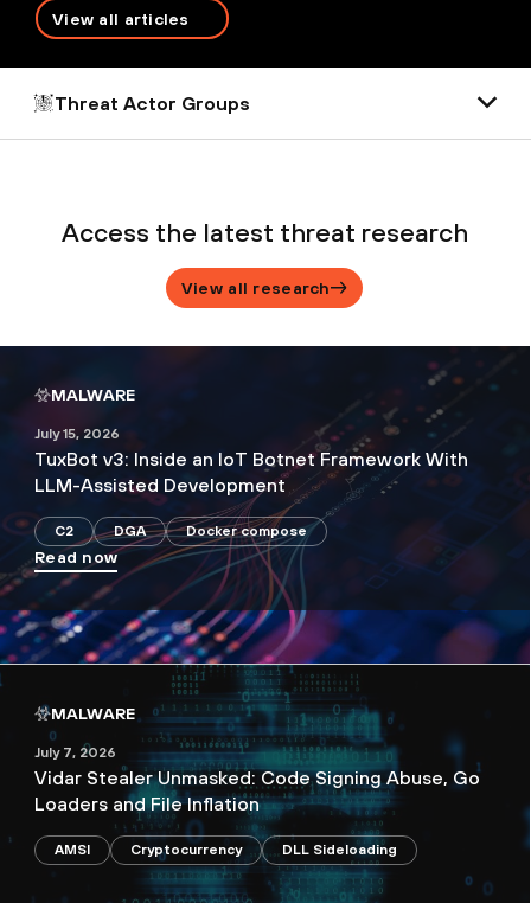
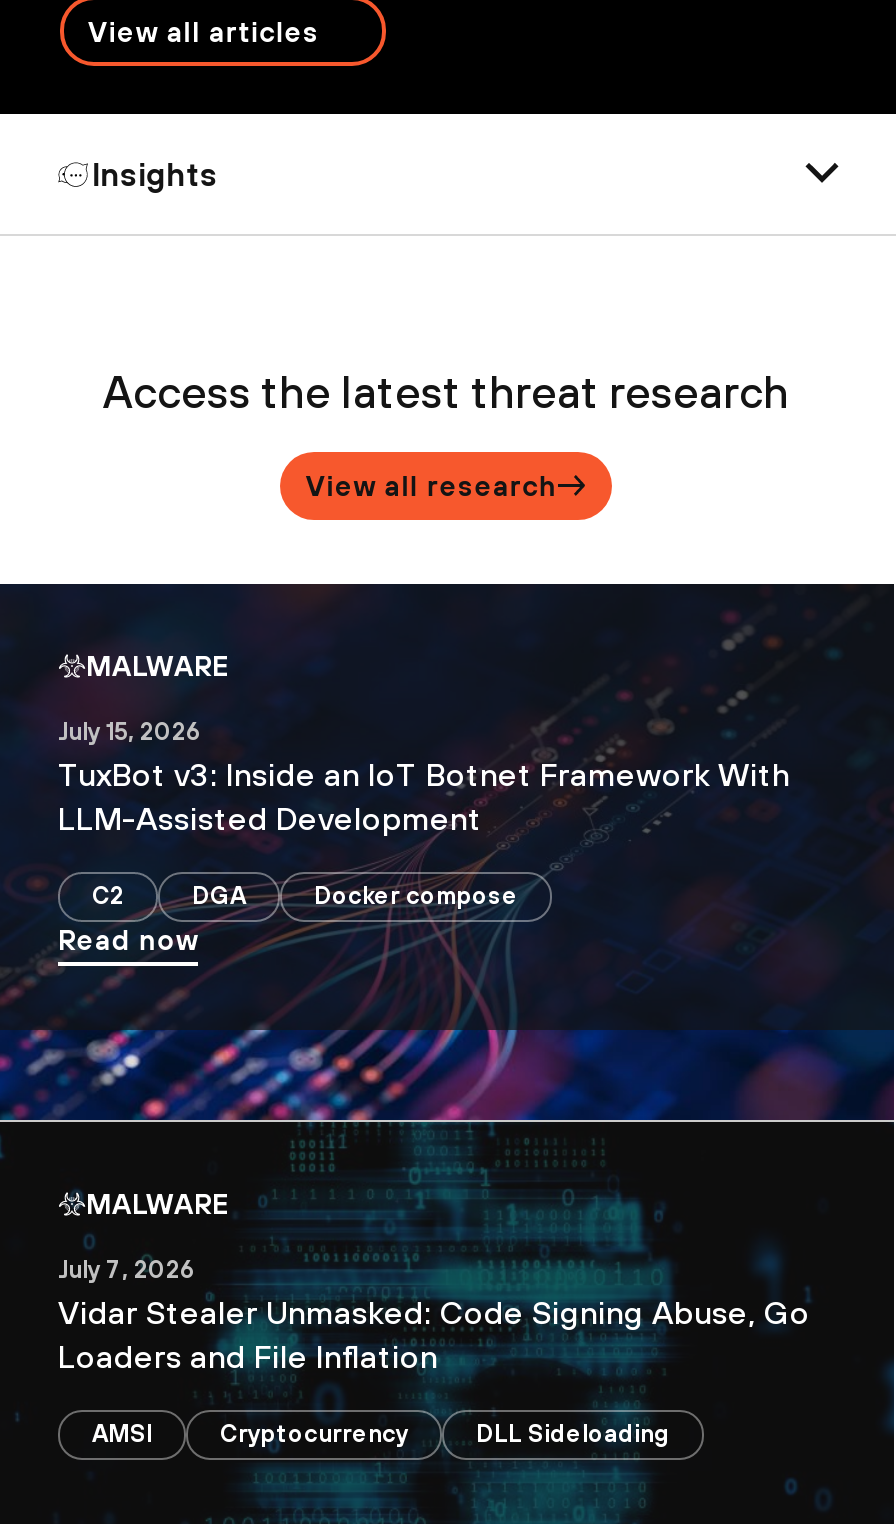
- Threat Actor Groups
+ Insights
